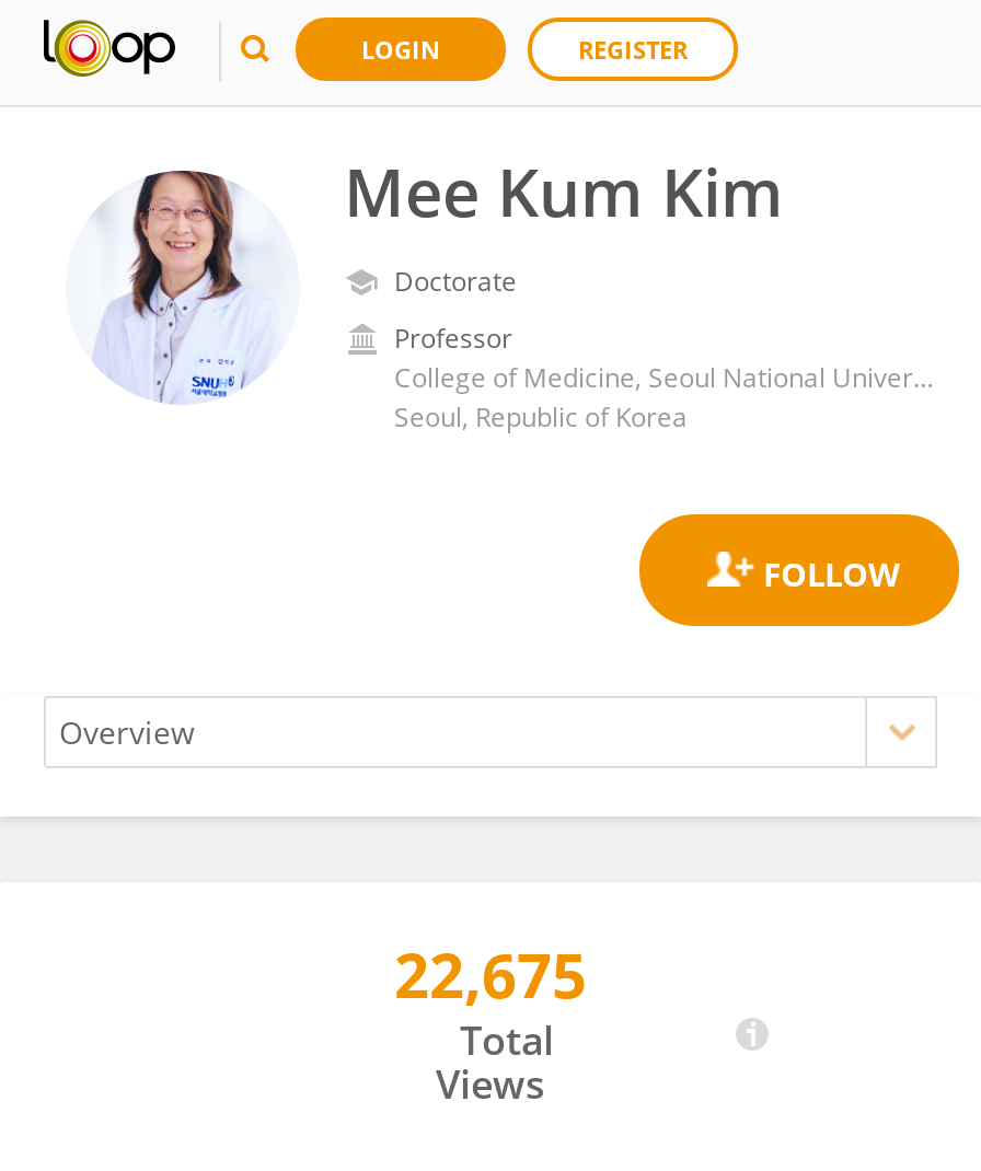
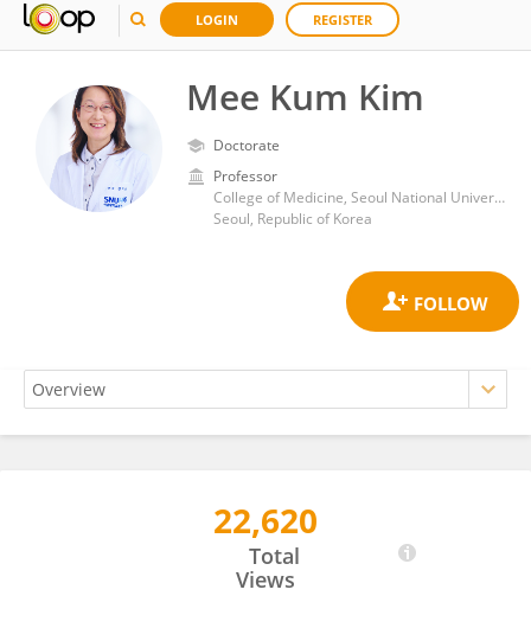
- 22,675
+ 22,620
